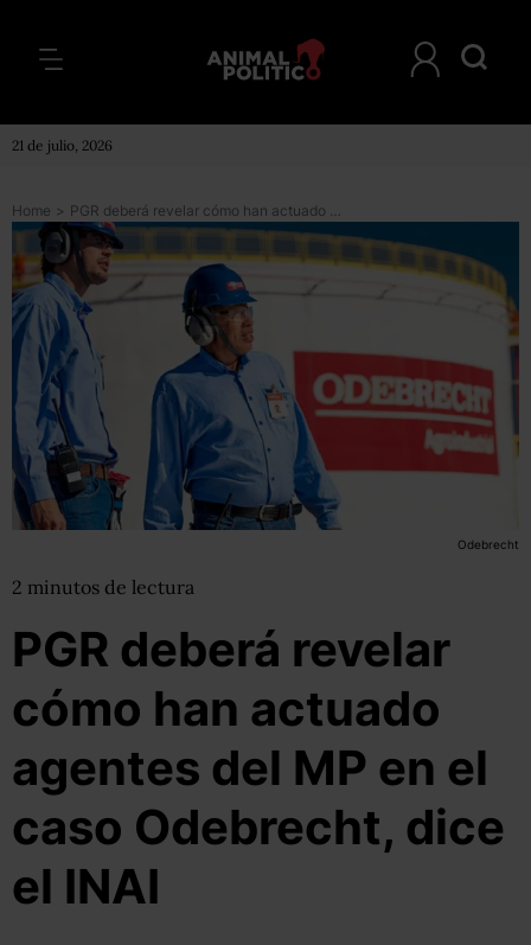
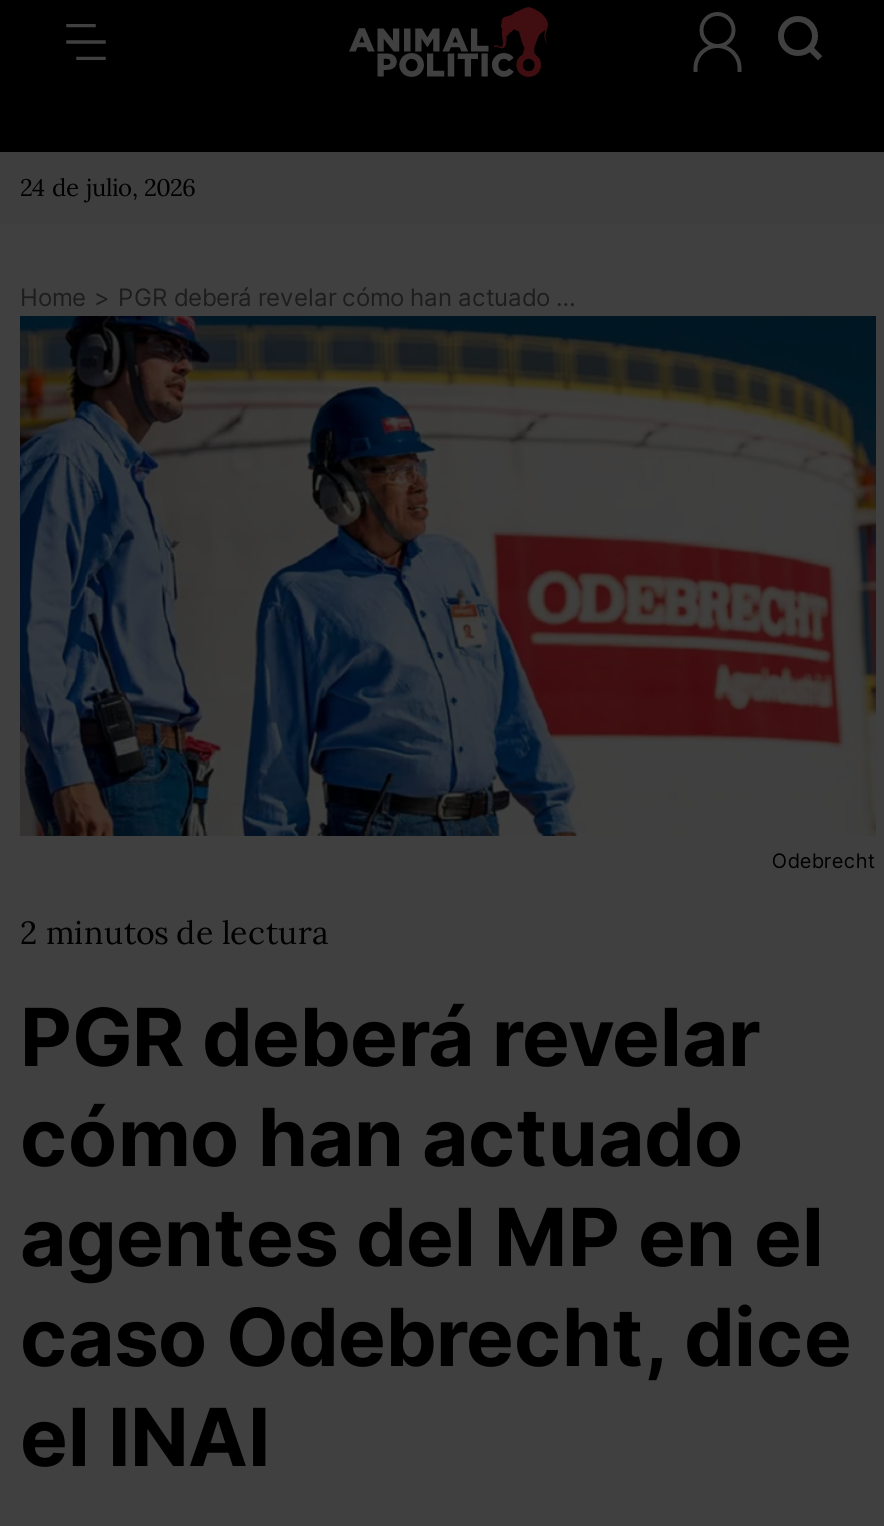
- 21 de julio, 2026
+ 24 de julio, 2026
